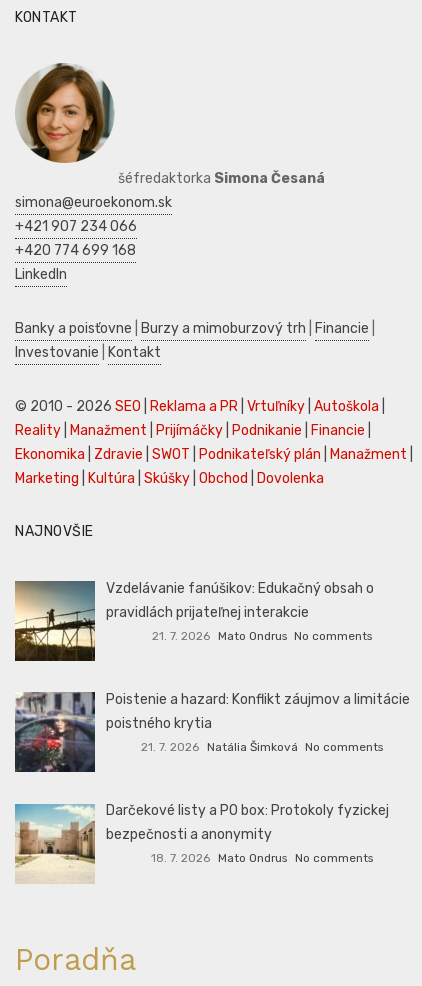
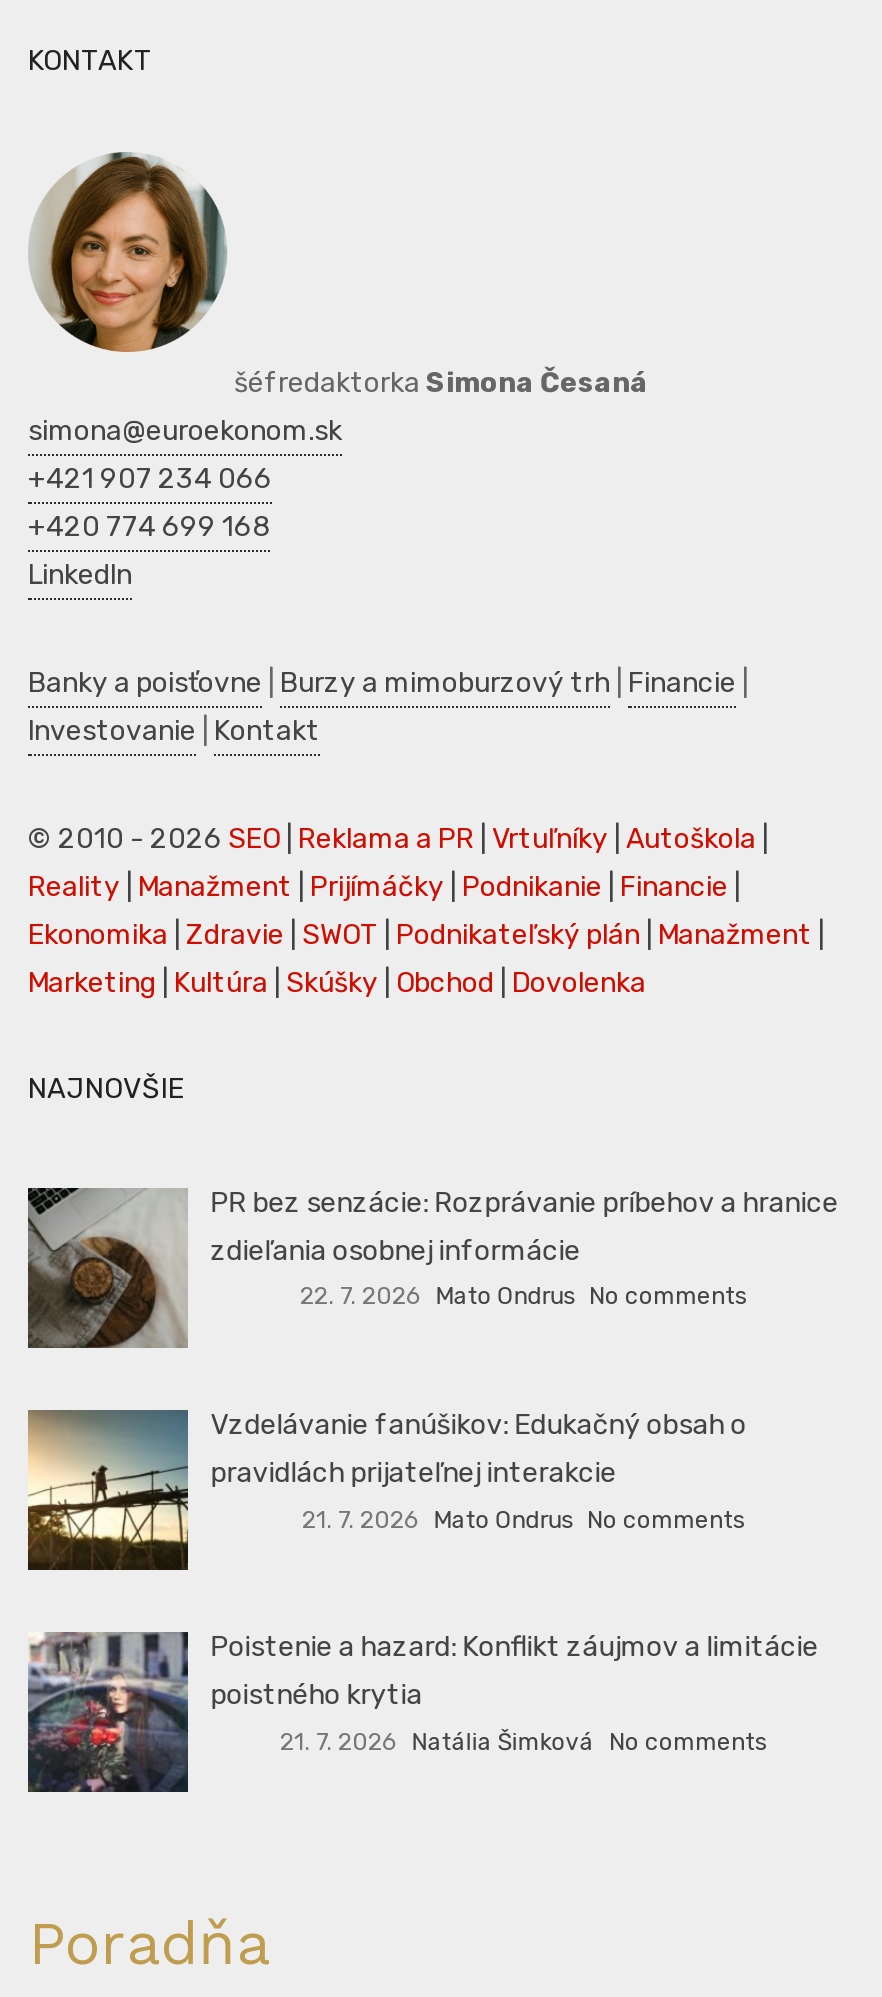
+ [image]
+ PR bez senzácie: Rozprávanie príbehov a hranice
+ zdieľania osobnej informácie
+ 22. 7. 2026 Mato Ondrus No comments

moved down: [image] | Vzdelávanie fanúšikov: Edukačný obsah o | pravidlách prijateľnej interakcie | 21. 7. 2026 Mato Ondrus No comments | Poistenie a hazard: Konflikt záujmov a limitácie | poistného krytia | 21. 7. 2026 Natália Šimková No comments

- [image]
- Darčekové listy a PO box: Protokoly fyzickej
- bezpečnosti a anonymity
- 18. 7. 2026 Mato Ondrus No comments
